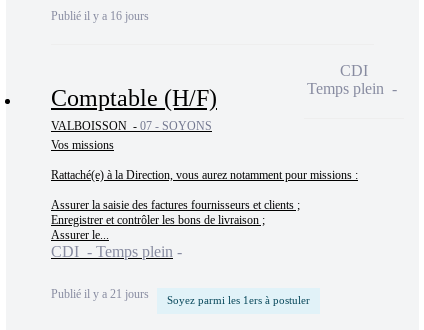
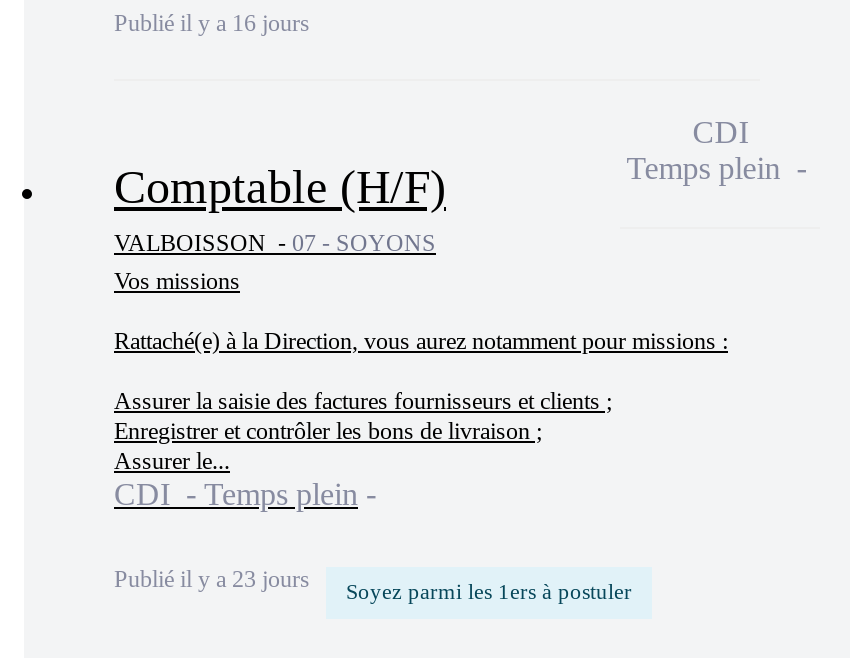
- Publié il y a 21 jours
+ Publié il y a 23 jours
